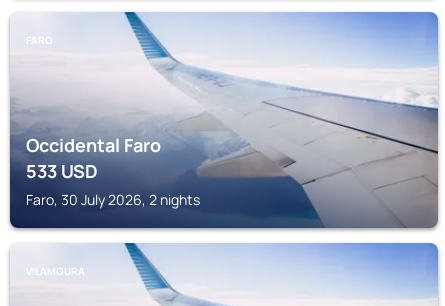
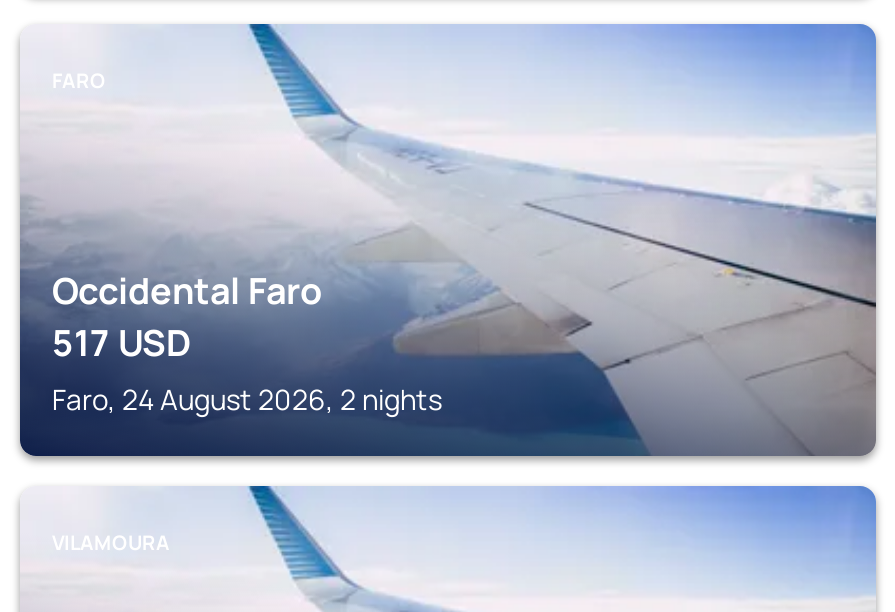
- 533 USD
+ 517 USD

- Faro, 30 July 2026, 2 nights
+ Faro, 24 August 2026, 2 nights
